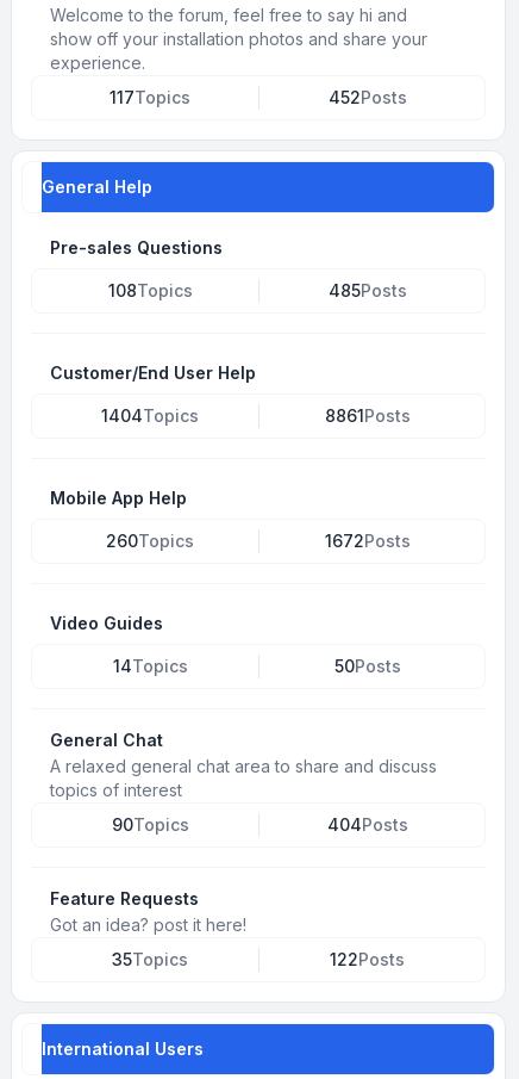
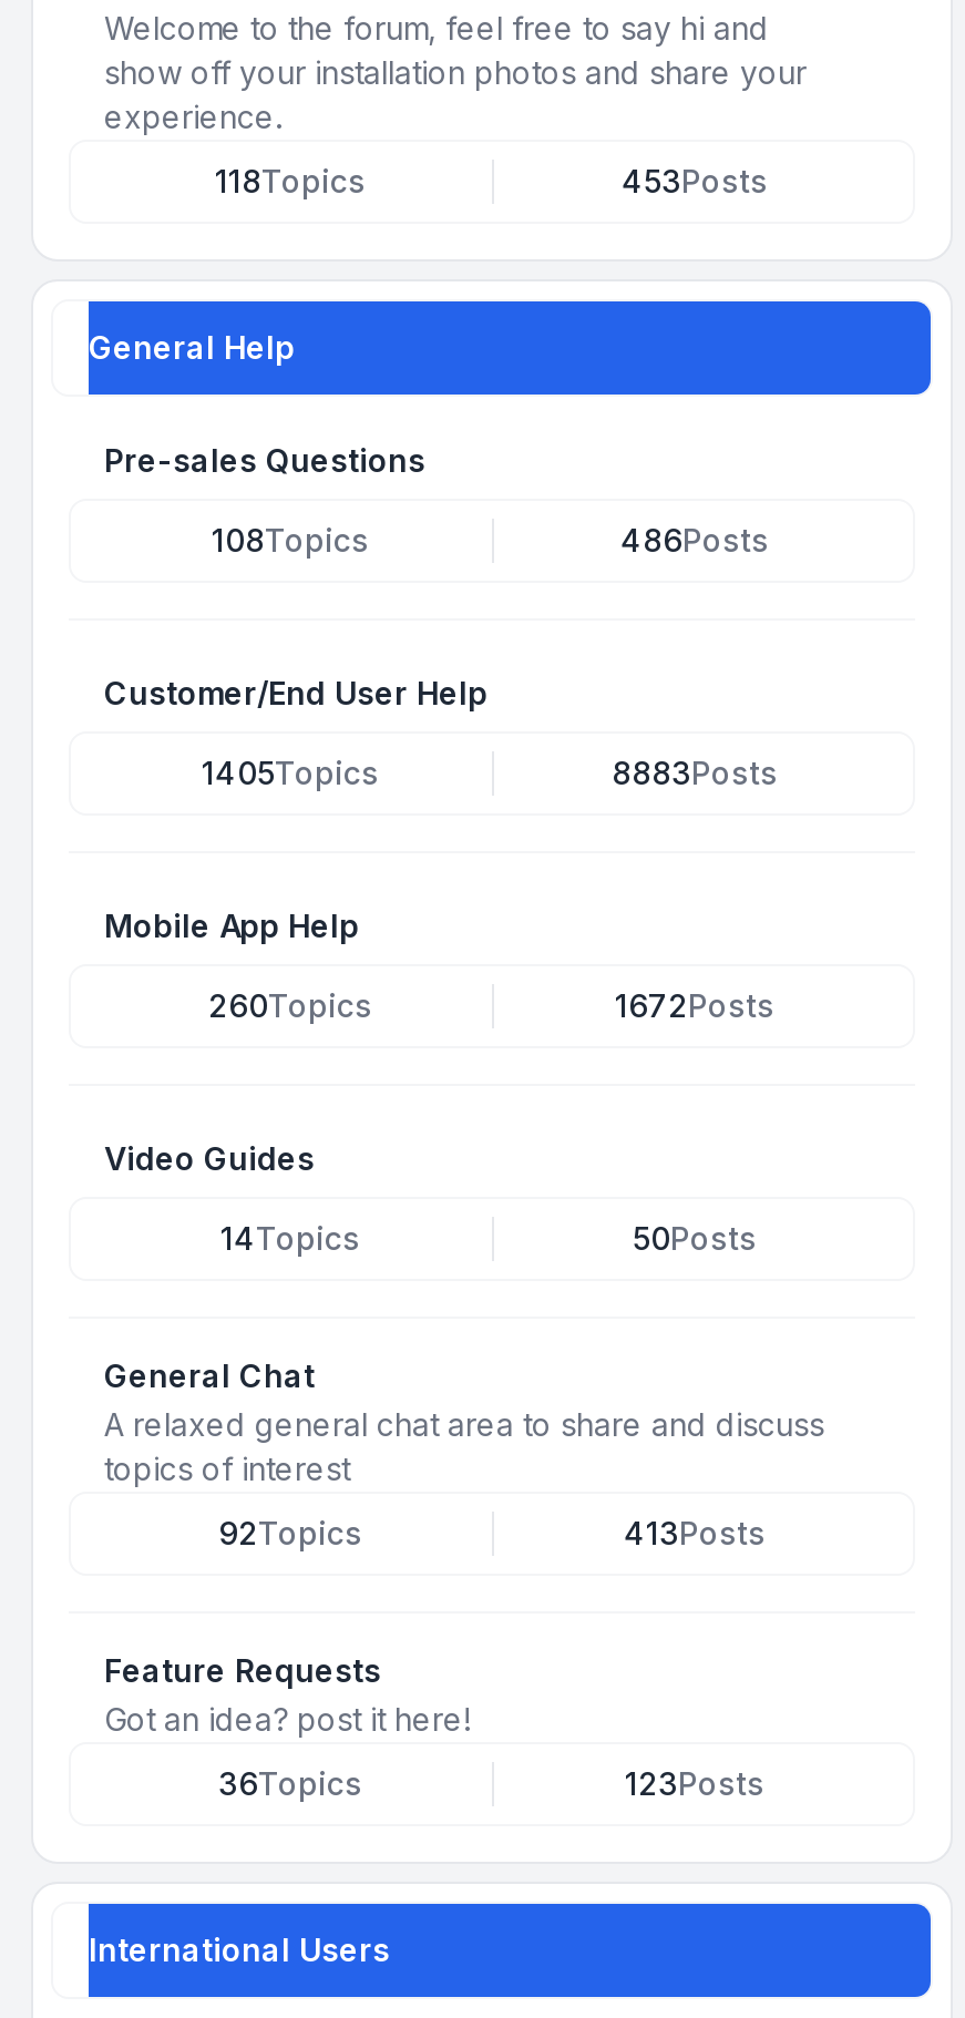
- 117Topics
+ 118Topics

- 452Posts
+ 453Posts

- 485Posts
+ 486Posts

- 1404Topics
+ 1405Topics

- 8861Posts
+ 8883Posts

- 90Topics
+ 92Topics

- 404Posts
+ 413Posts

- 35Topics
+ 36Topics

- 122Posts
+ 123Posts
